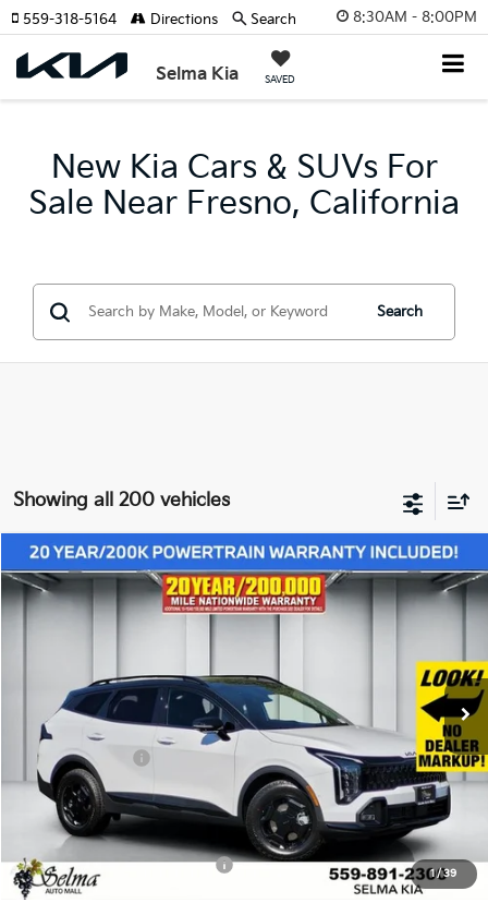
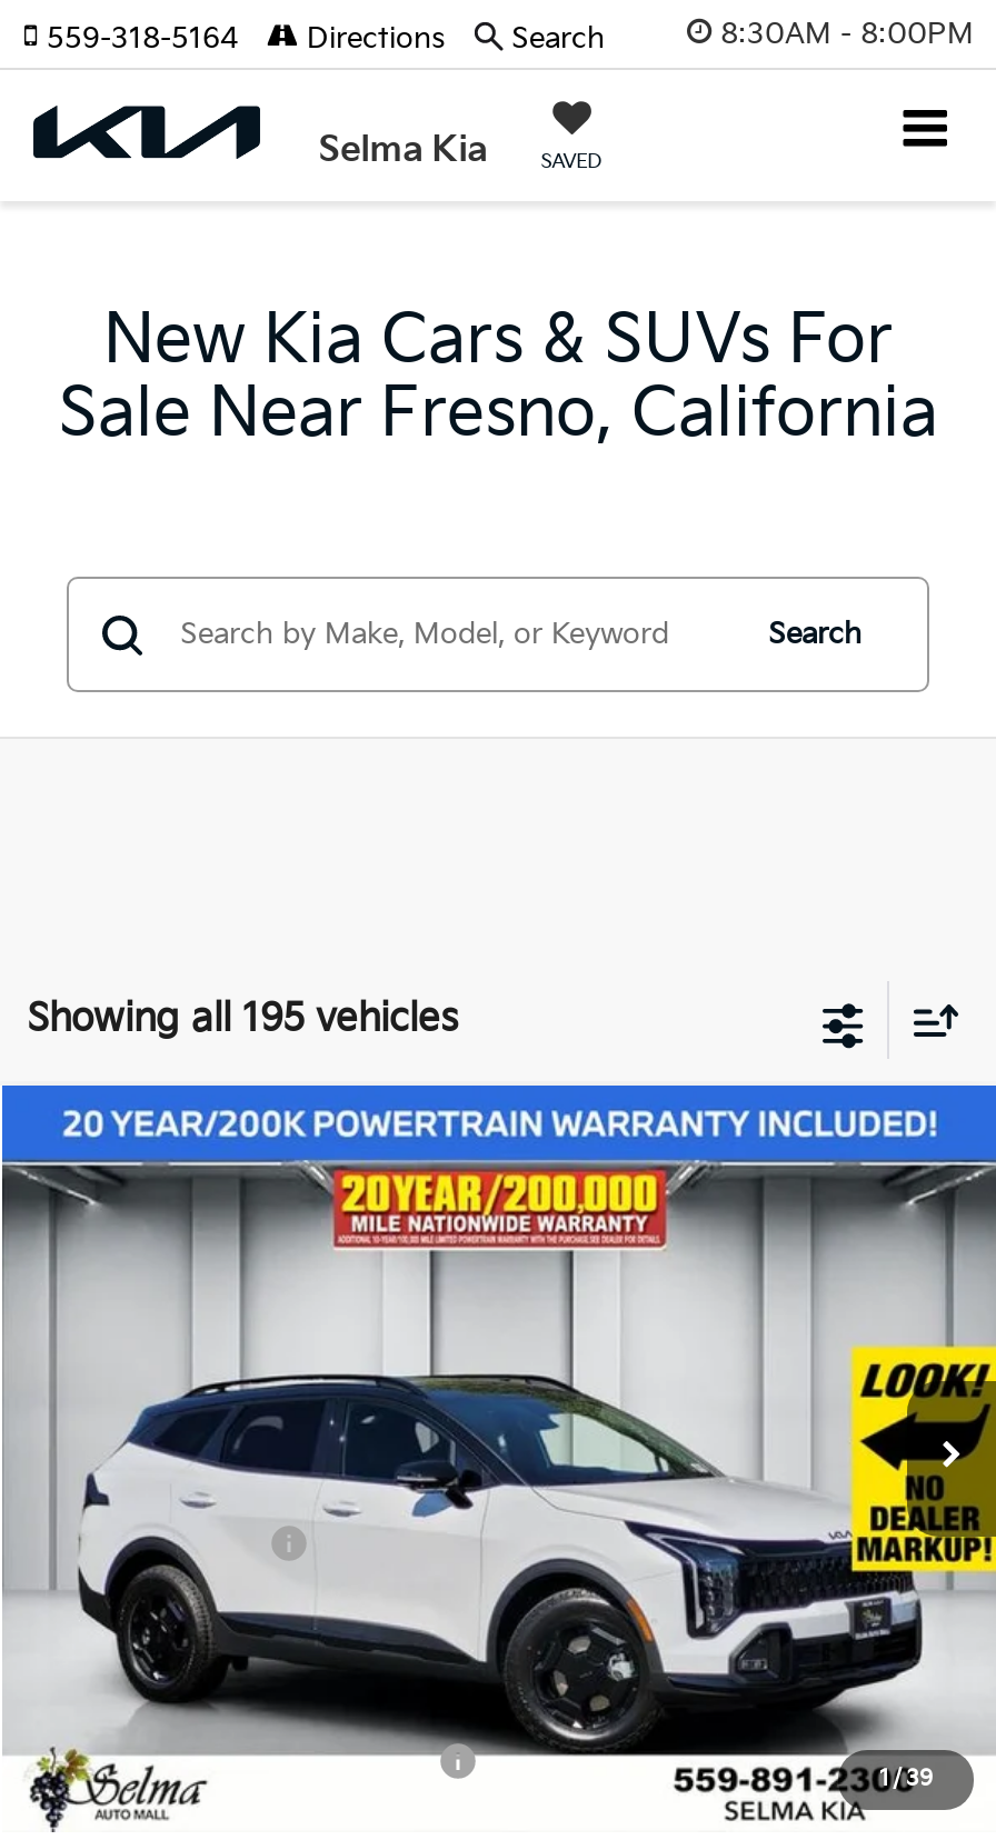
- Showing all 200 vehicles
+ Showing all 195 vehicles
